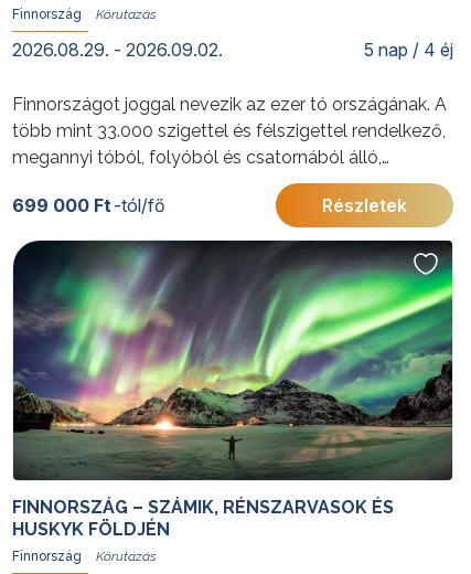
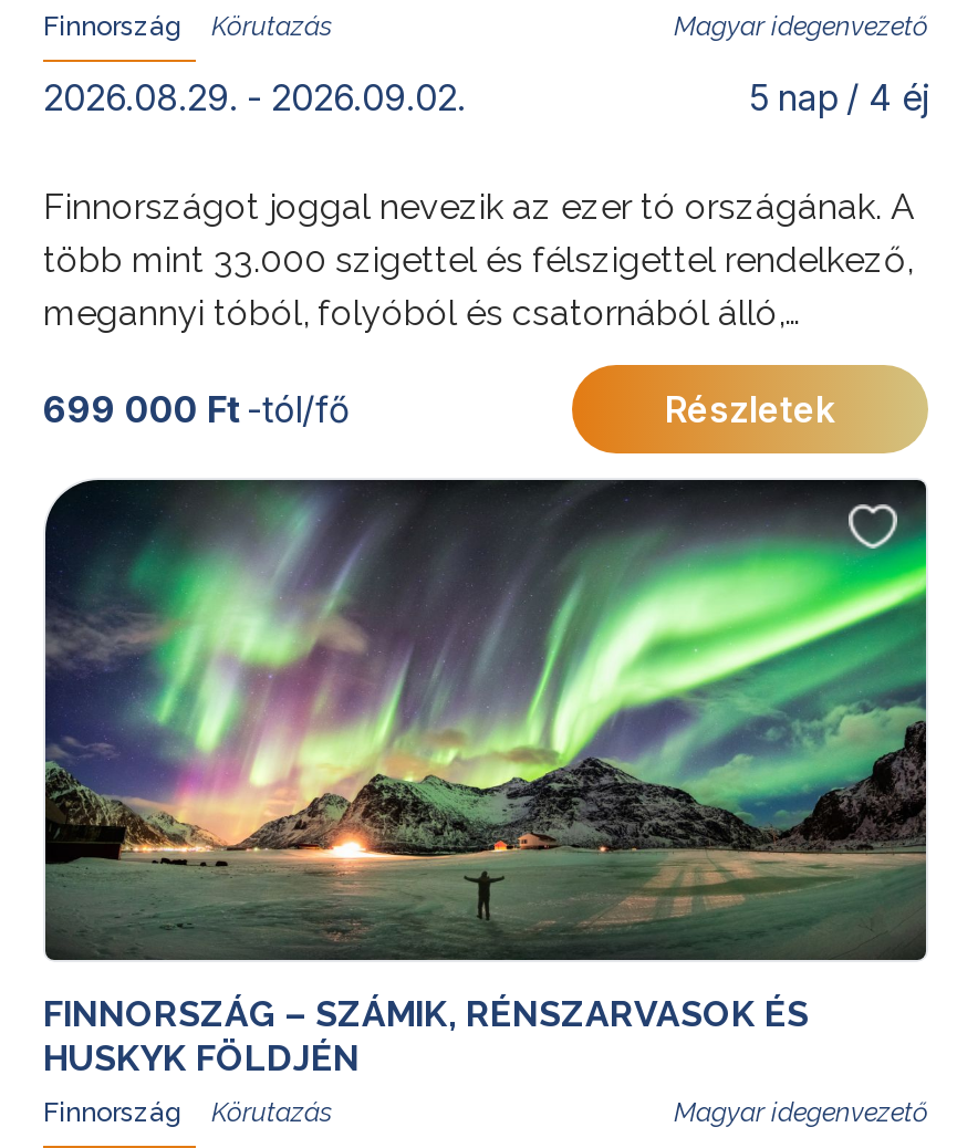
+ Magyar idegenvezető

+ Magyar idegenvezető
